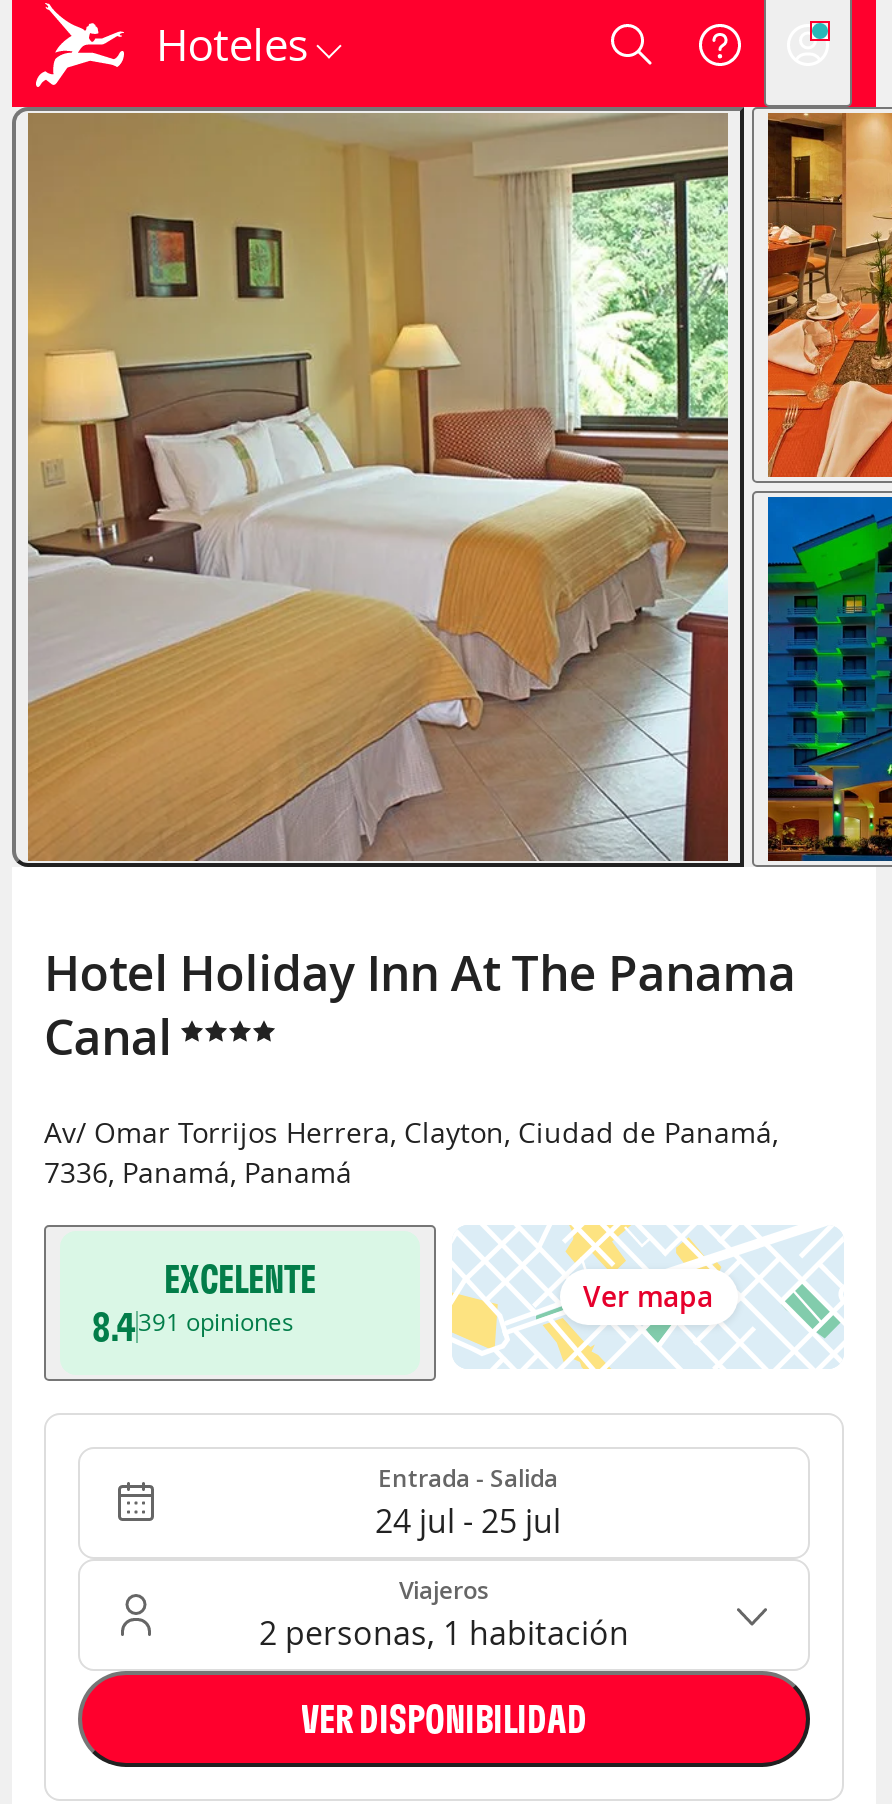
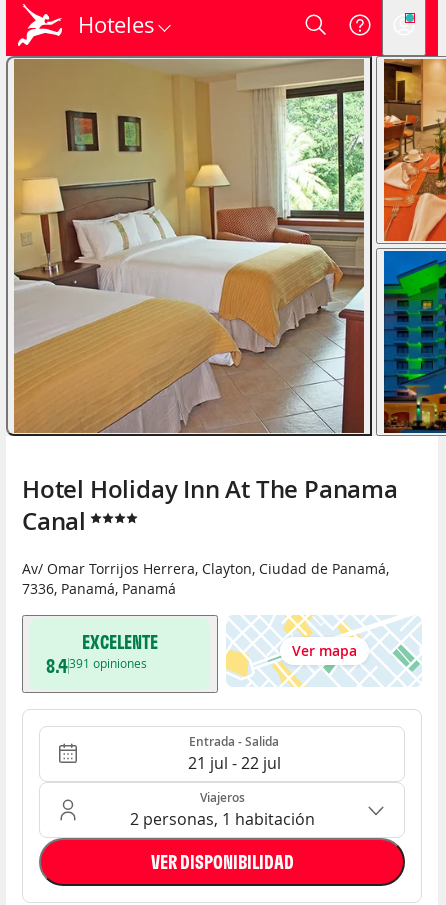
- 24 jul - 25 jul
+ 21 jul - 22 jul
